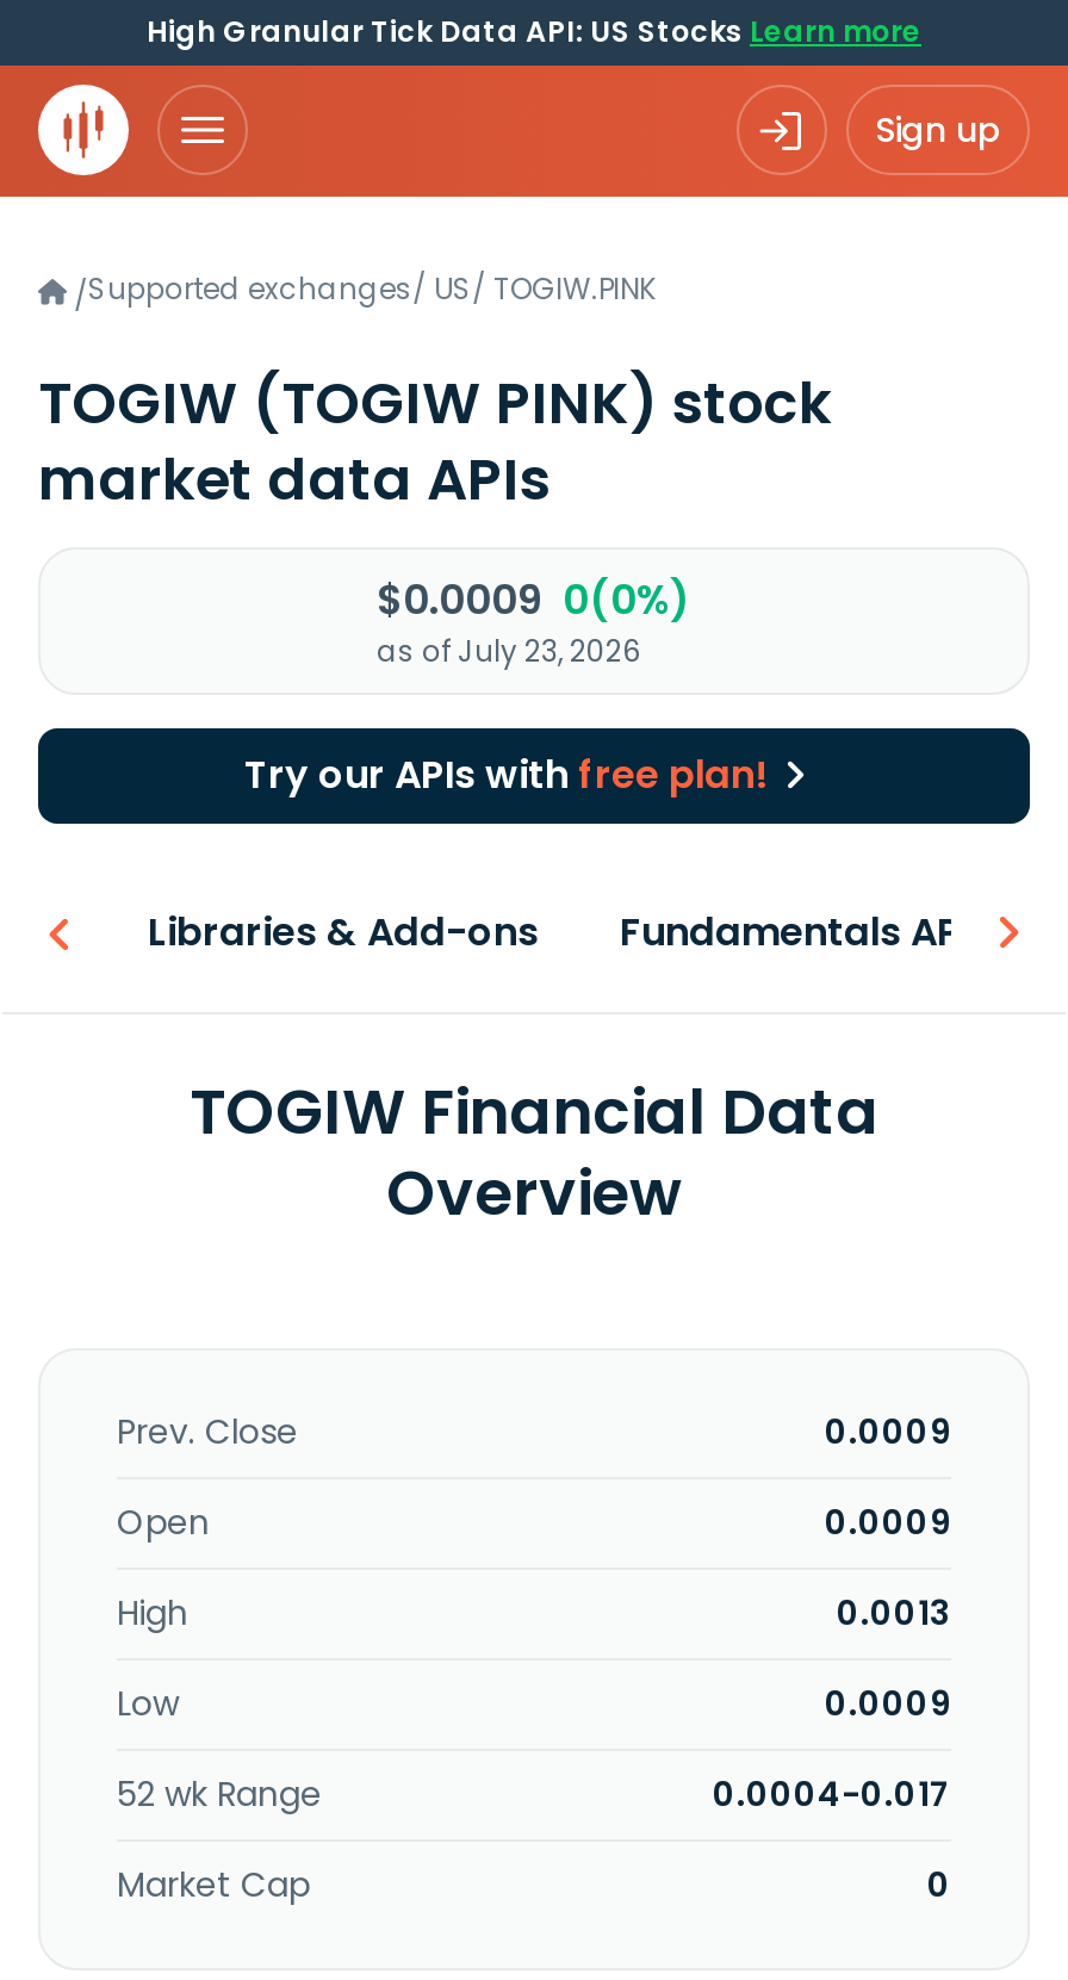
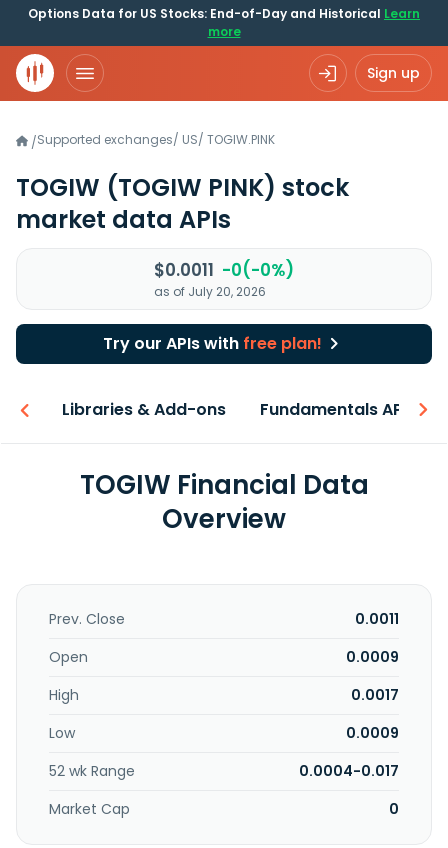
- High Granular Tick Data API: US Stocks Learn more
+ Options Data for US Stocks: End-of-Day and Historical Learn
+ more

- $0.0009 0(0%)
+ $0.0011 -0(-0%)

- as of July 23, 2026
+ as of July 20, 2026

- 0.0009
+ 0.0011

- 0.0013
+ 0.0017
